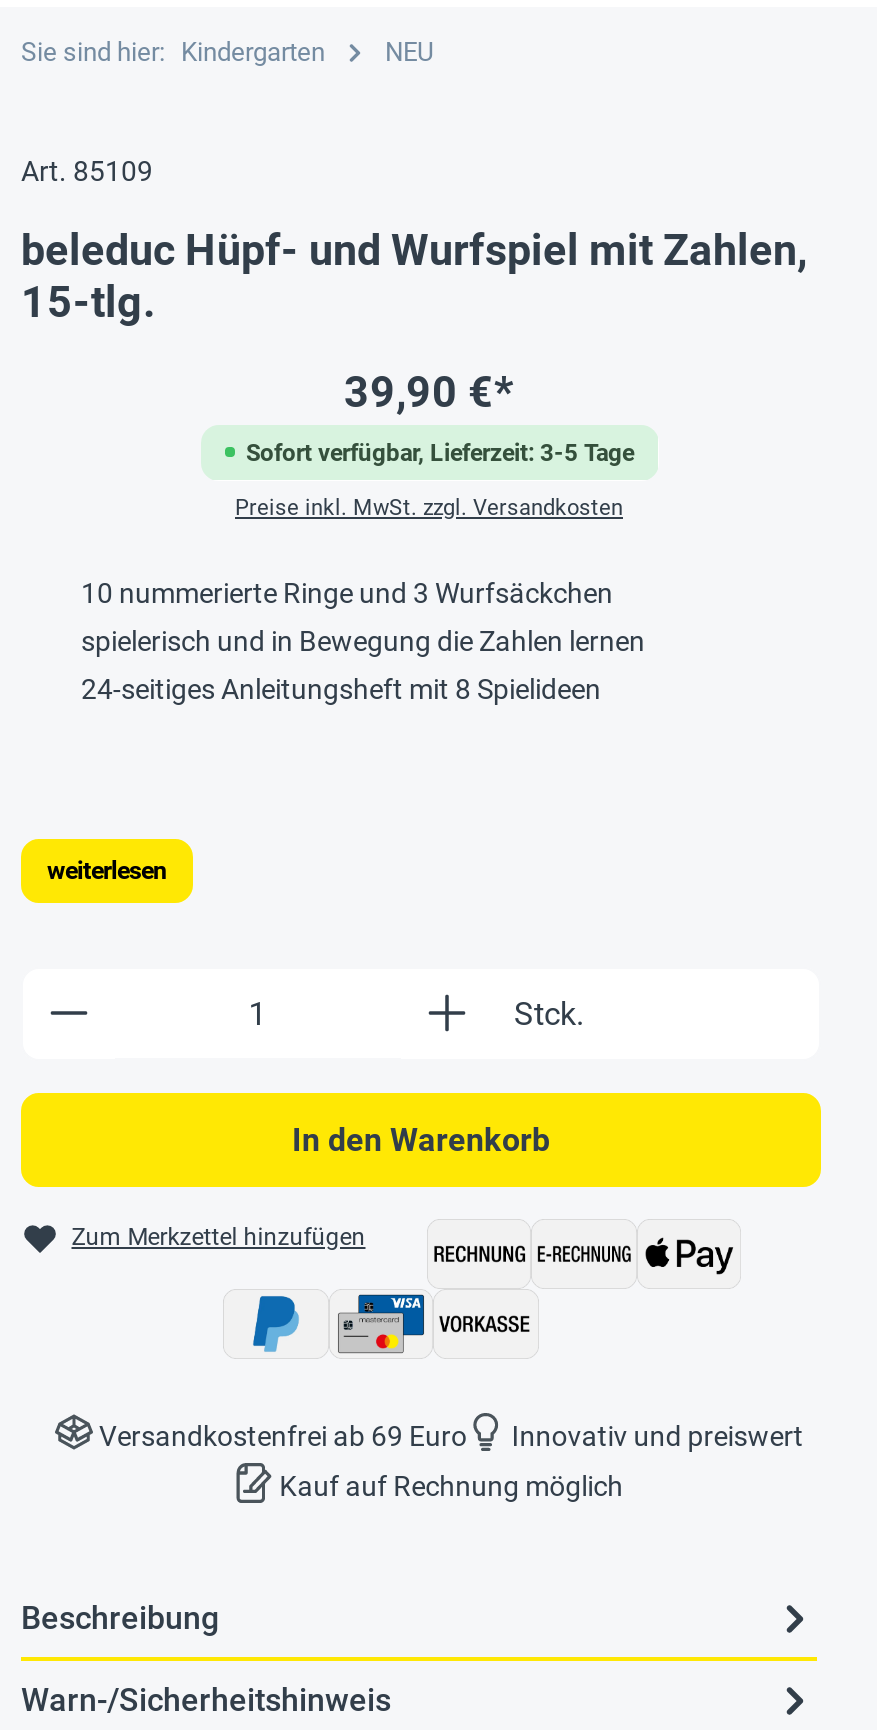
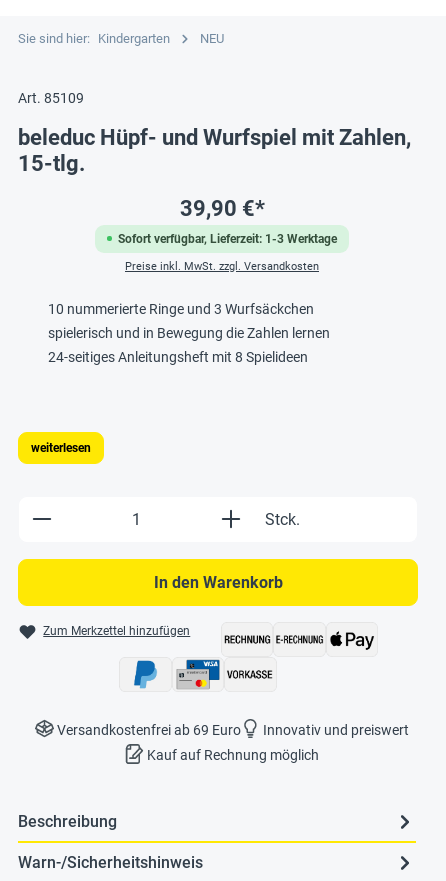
- Sofort verfügbar, Lieferzeit: 3-5 Tage
+ Sofort verfügbar, Lieferzeit: 1-3 Werktage
